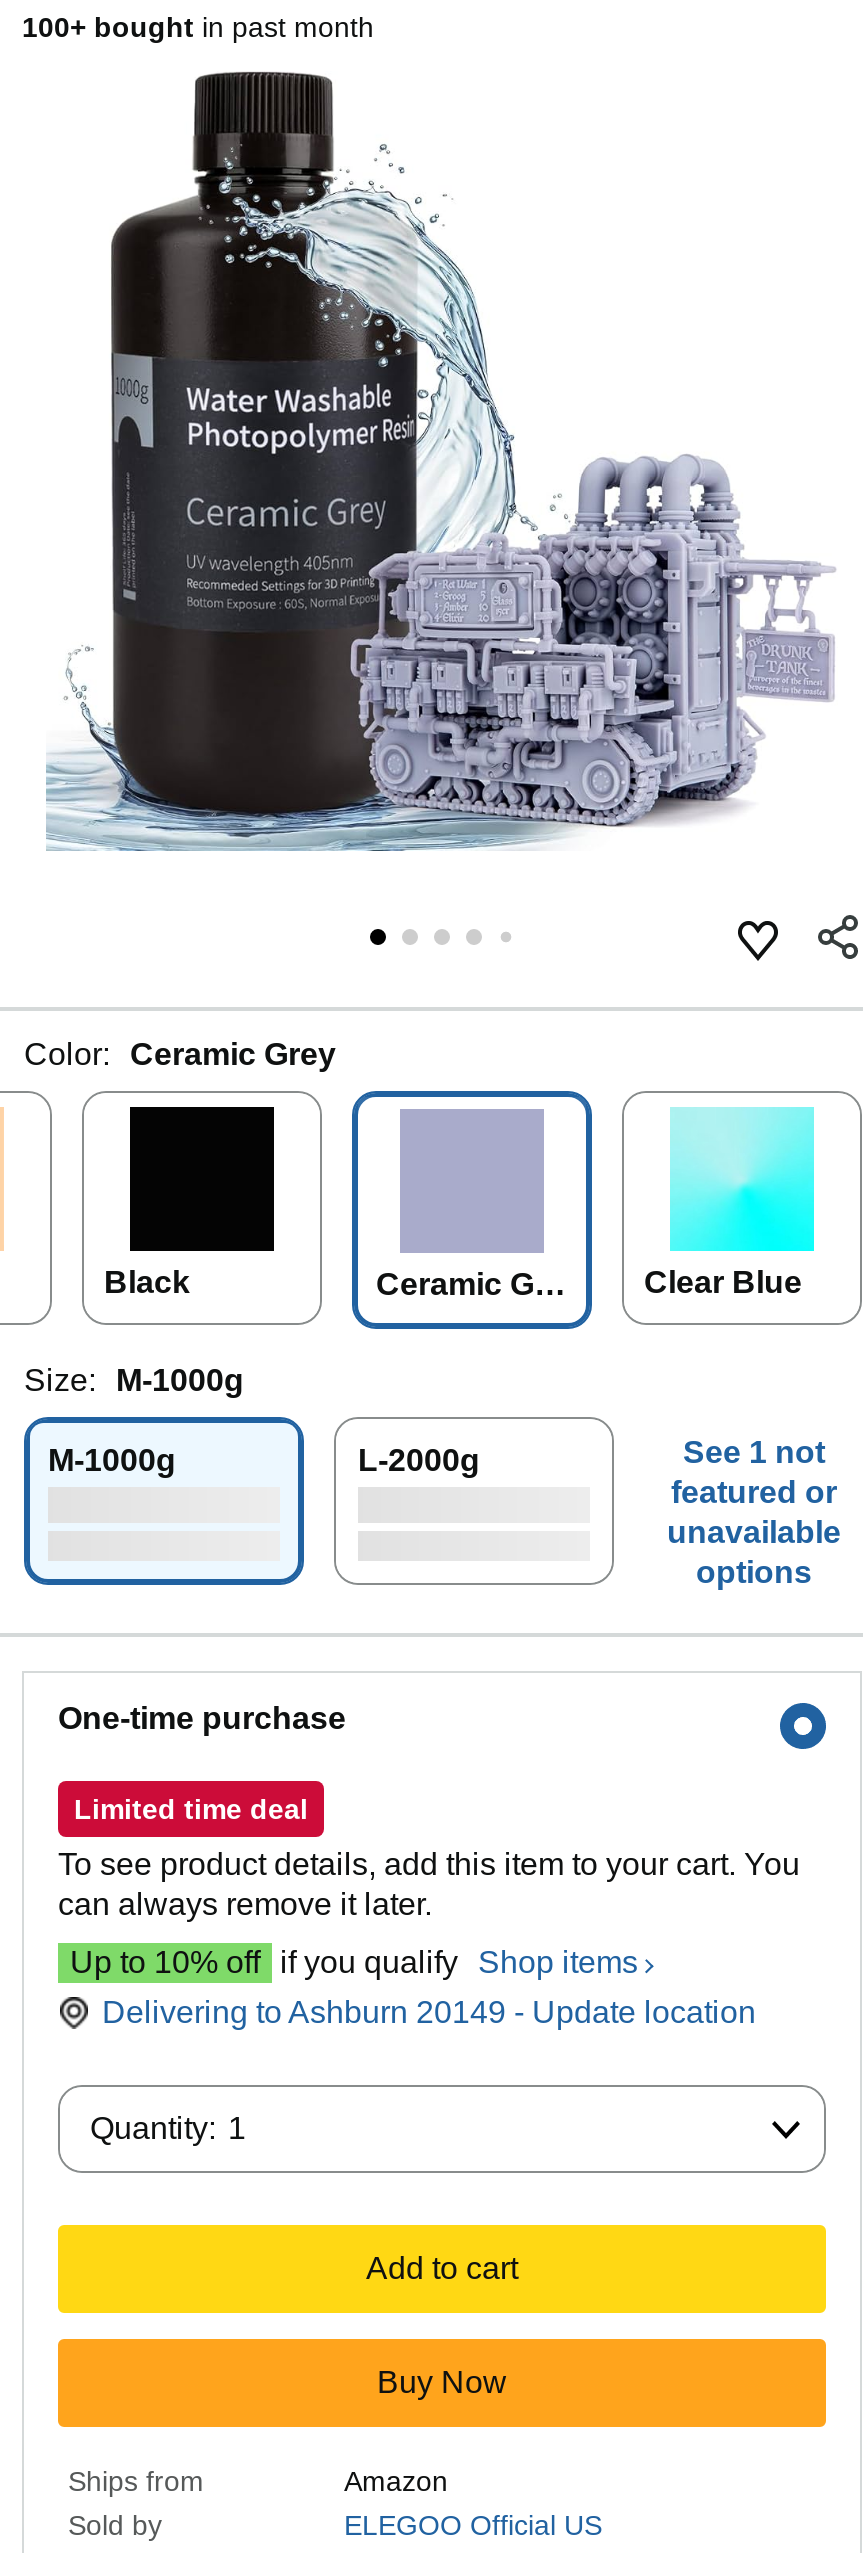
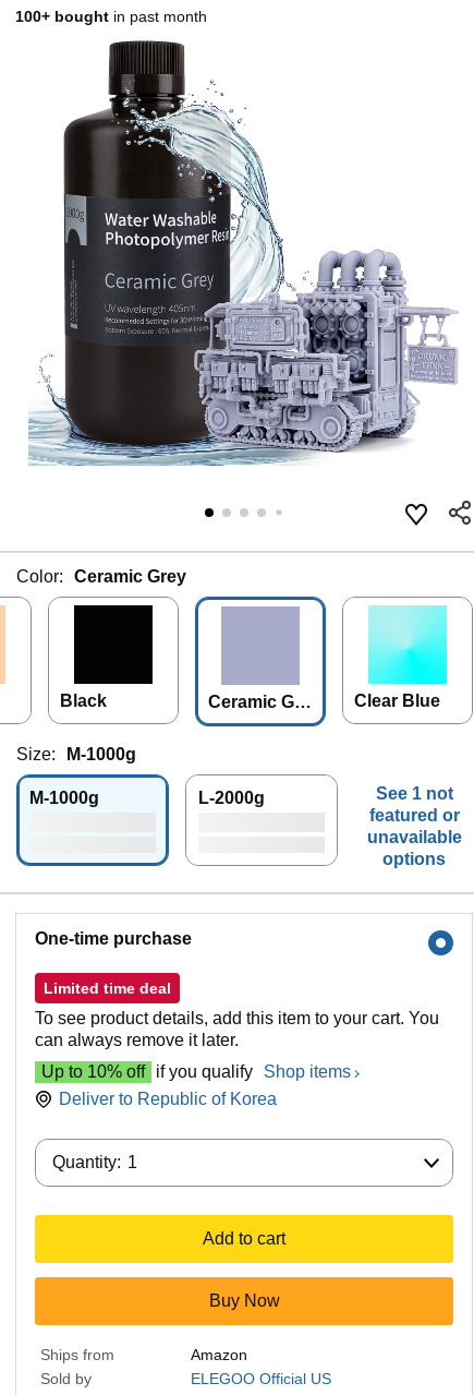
- Delivering to Ashburn 20149 - Update location
+ Deliver to Republic of Korea
